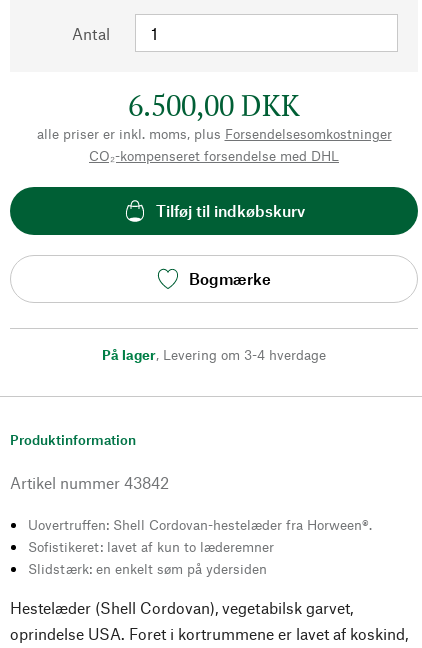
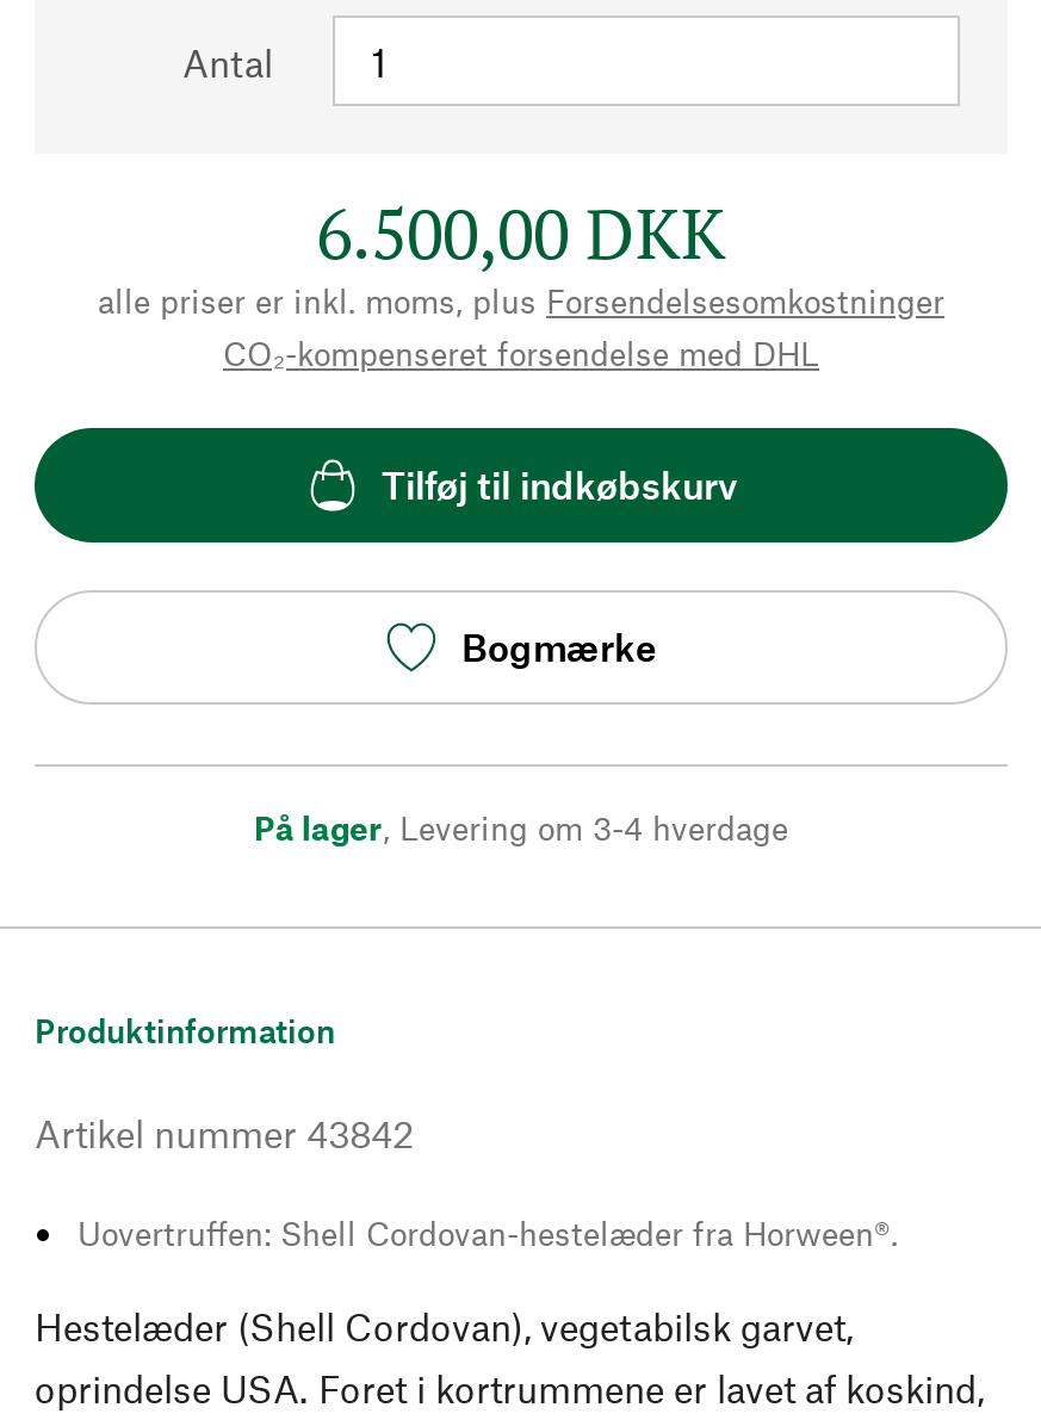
- Sofistikeret: lavet af kun to læderemner
- Slidstærk: en enkelt søm på ydersiden
